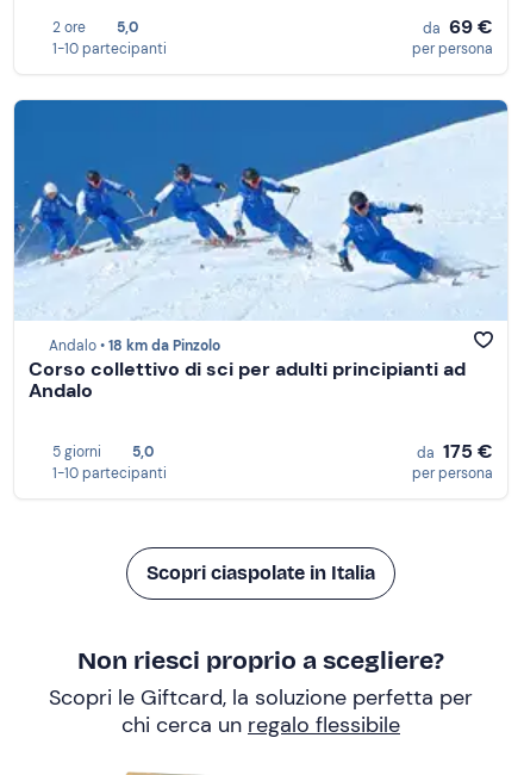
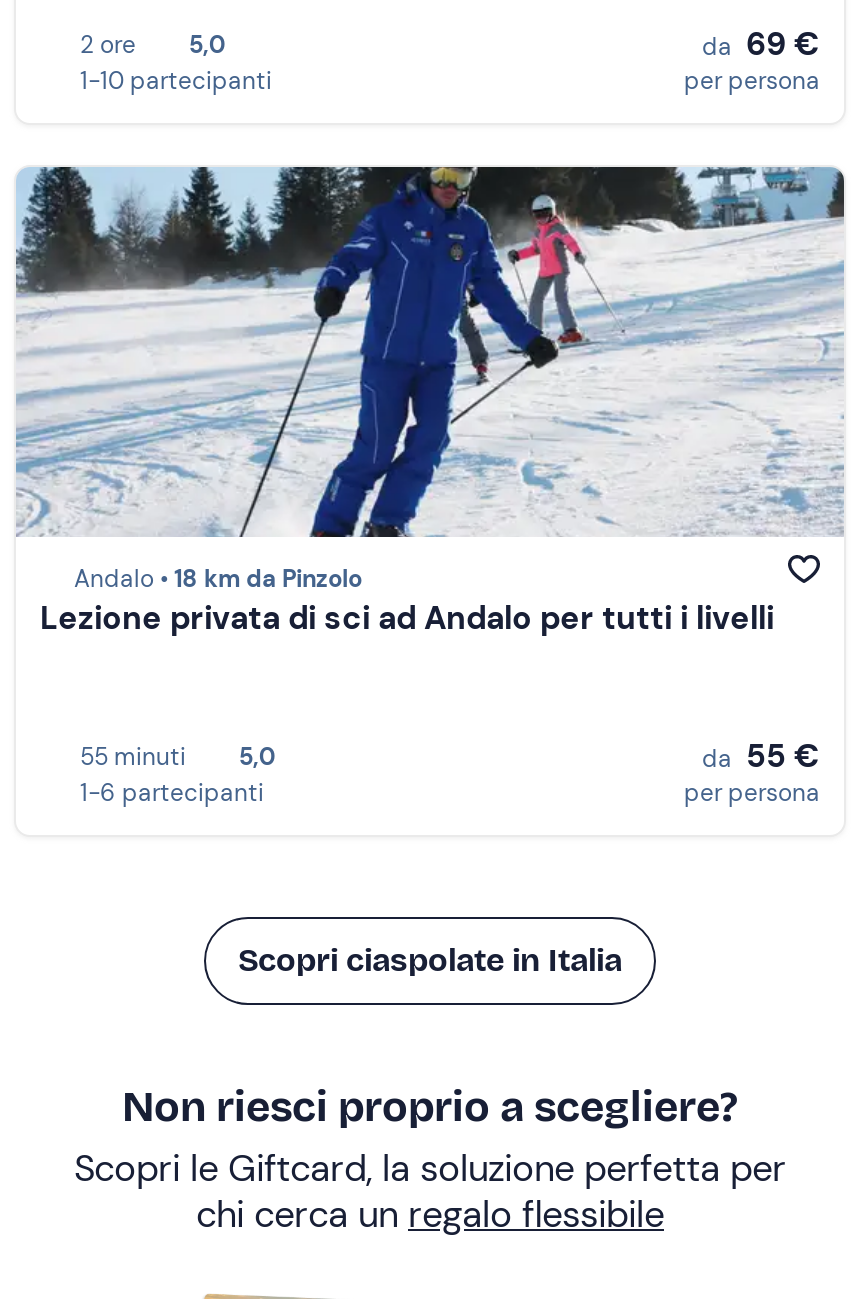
- [image]
- Corso collettivo di sci per adulti principianti ad
- Andalo
+ [image]
+ Lezione privata di sci ad Andalo per tutti i livelli

- 5 giorni 5,0
+ 55 minuti 5,0

- da 175 €
+ da 55 €

- 1-10 partecipanti
+ 1-6 partecipanti
